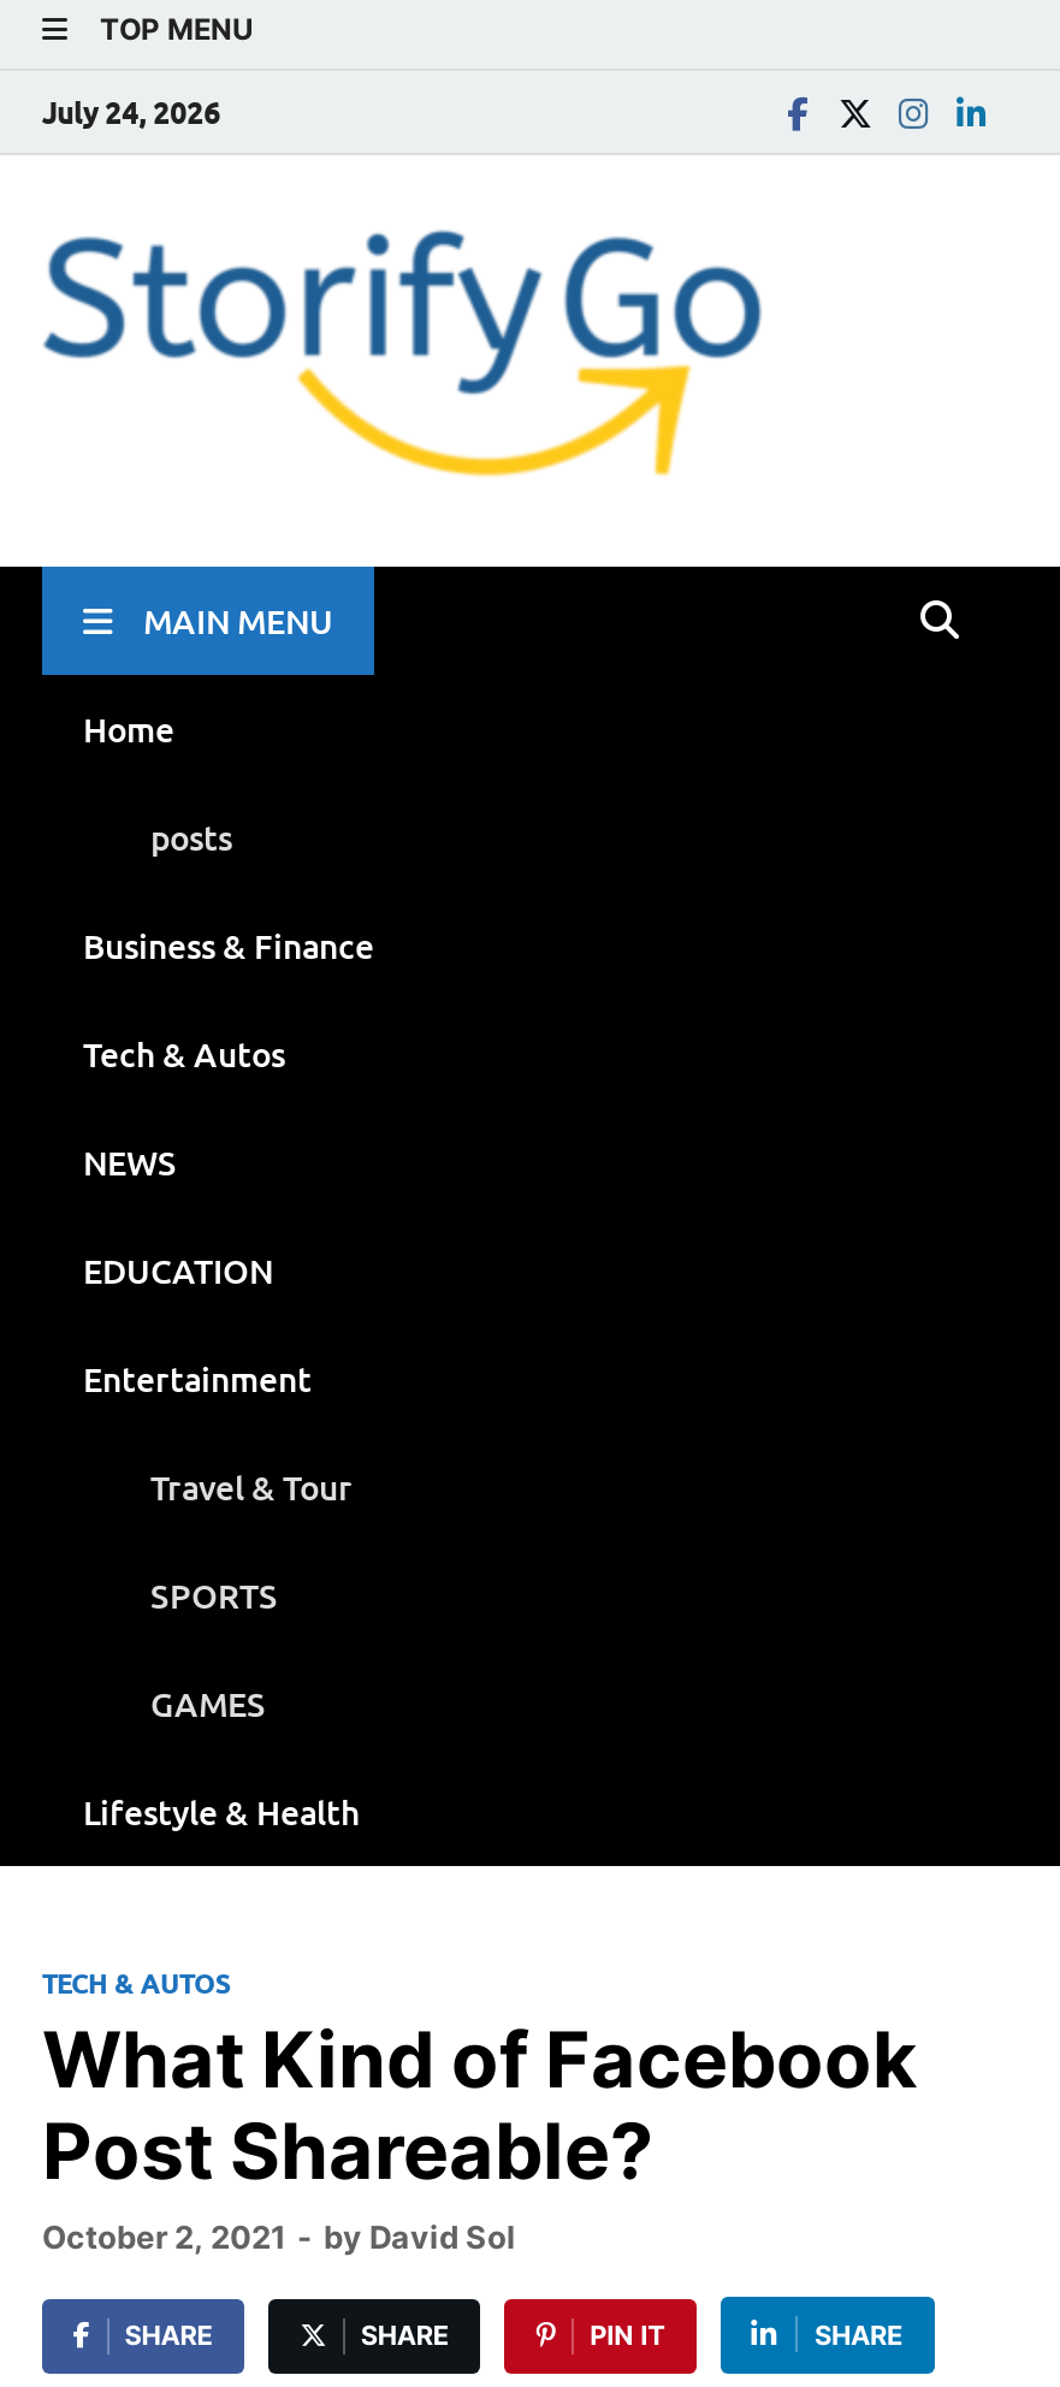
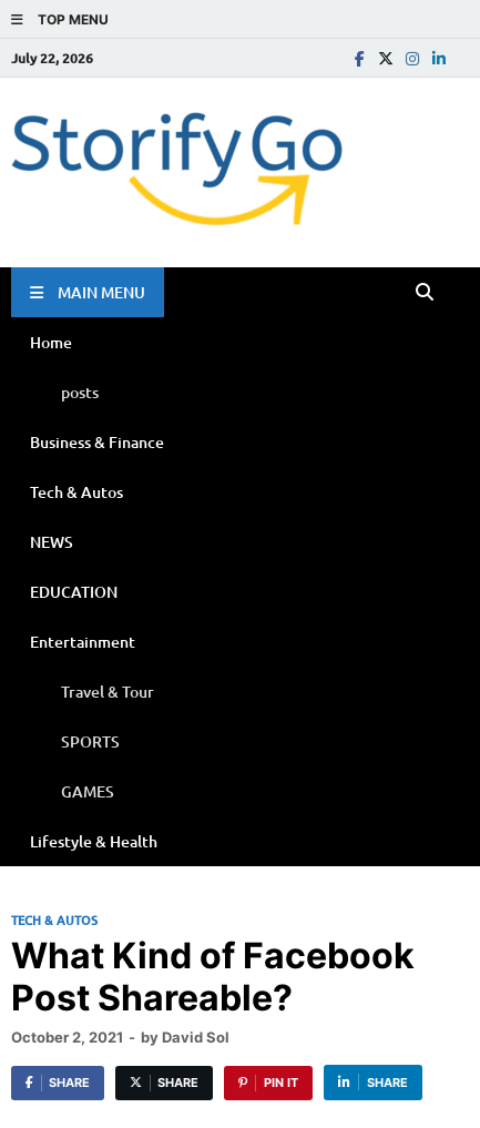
- July 24, 2026
+ July 22, 2026
